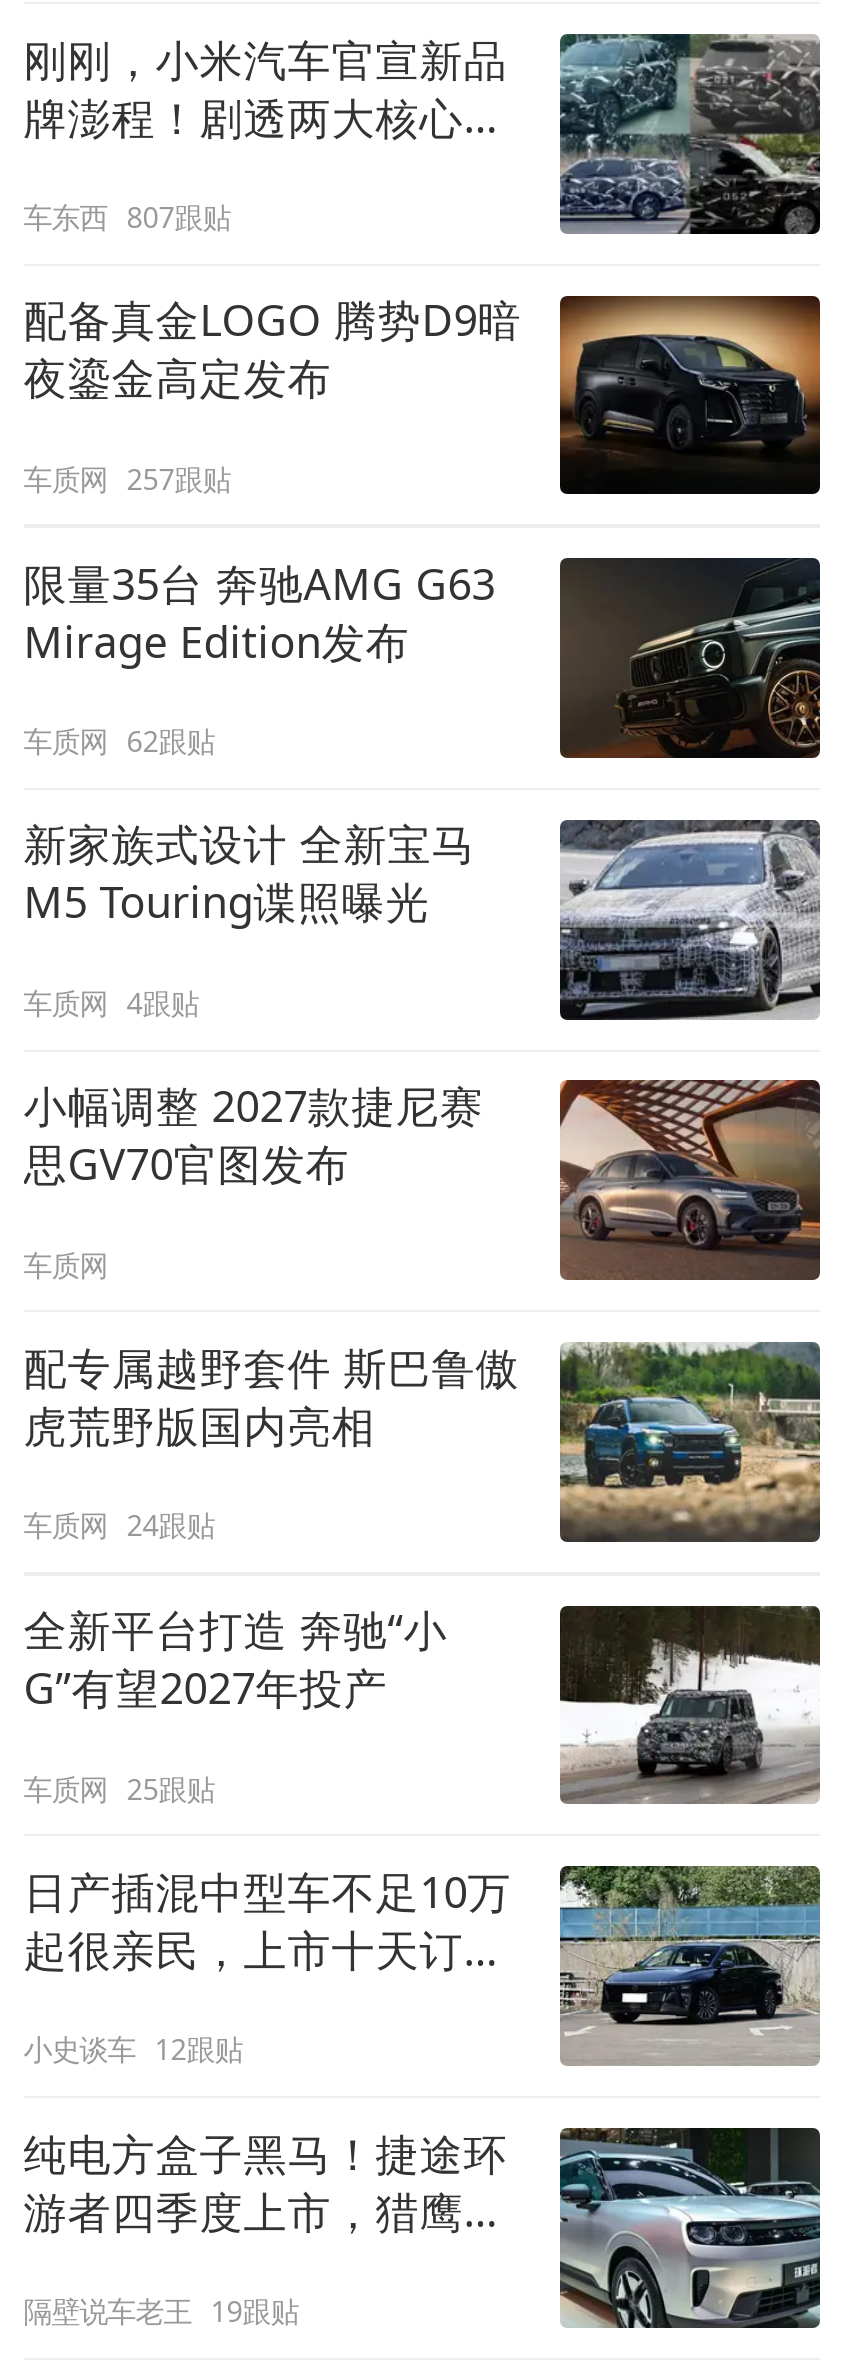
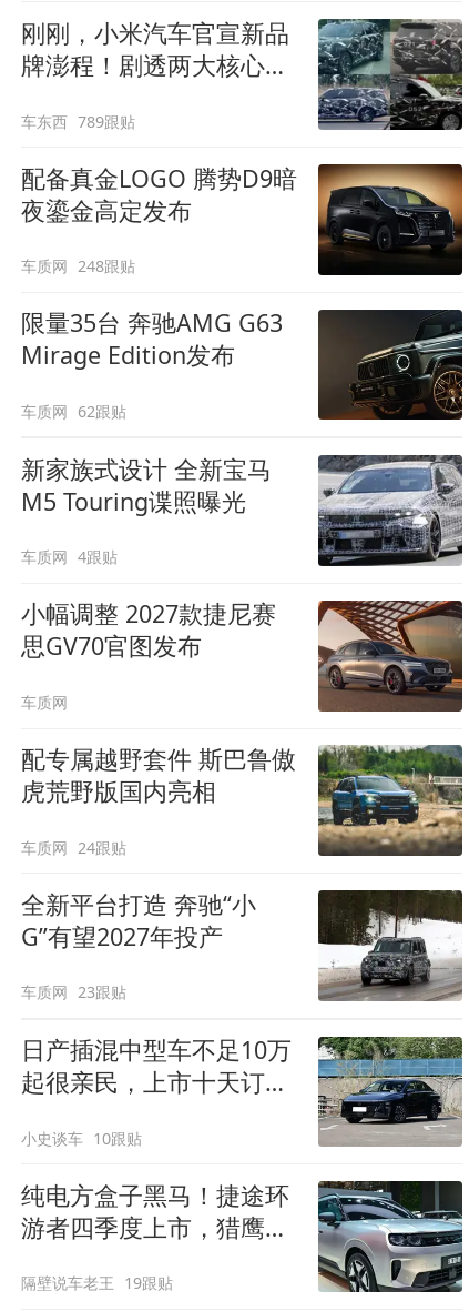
- 车东西 807跟贴
+ 车东西 789跟贴

- 车质网 257跟贴
+ 车质网 248跟贴

- 车质网 25跟贴
+ 车质网 23跟贴

- 小史谈车 12跟贴
+ 小史谈车 10跟贴
